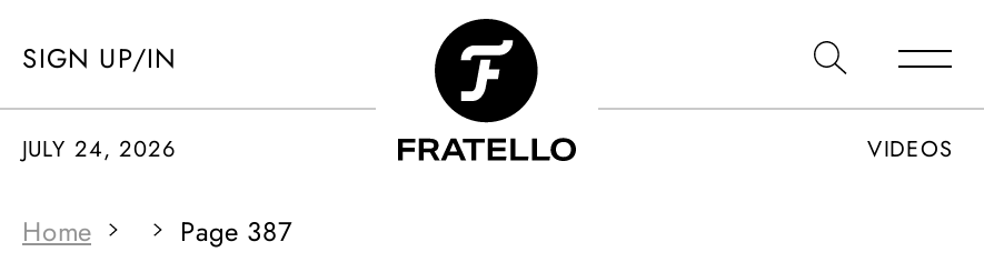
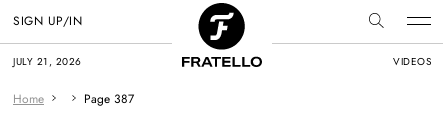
- JULY 24, 2026
+ JULY 21, 2026
